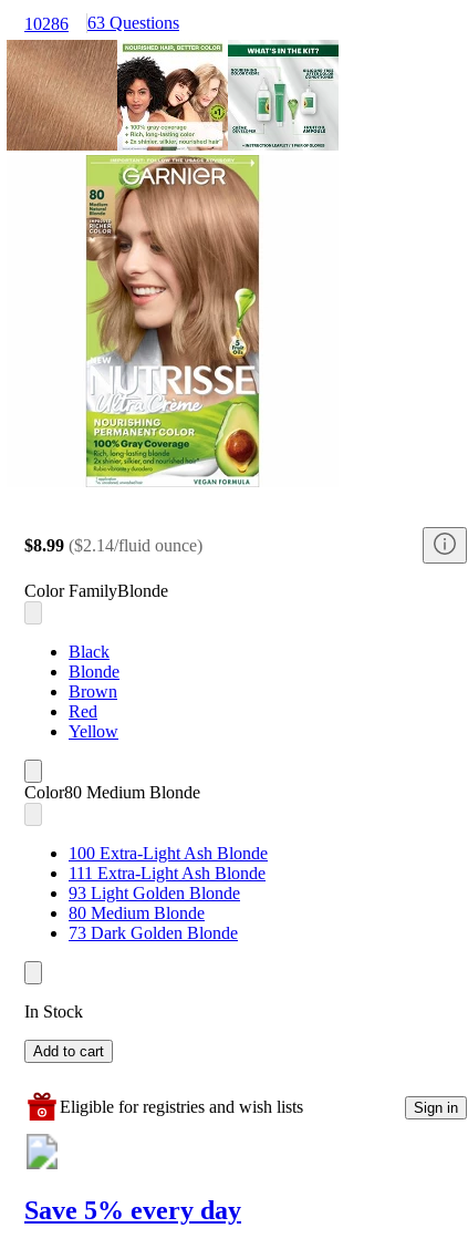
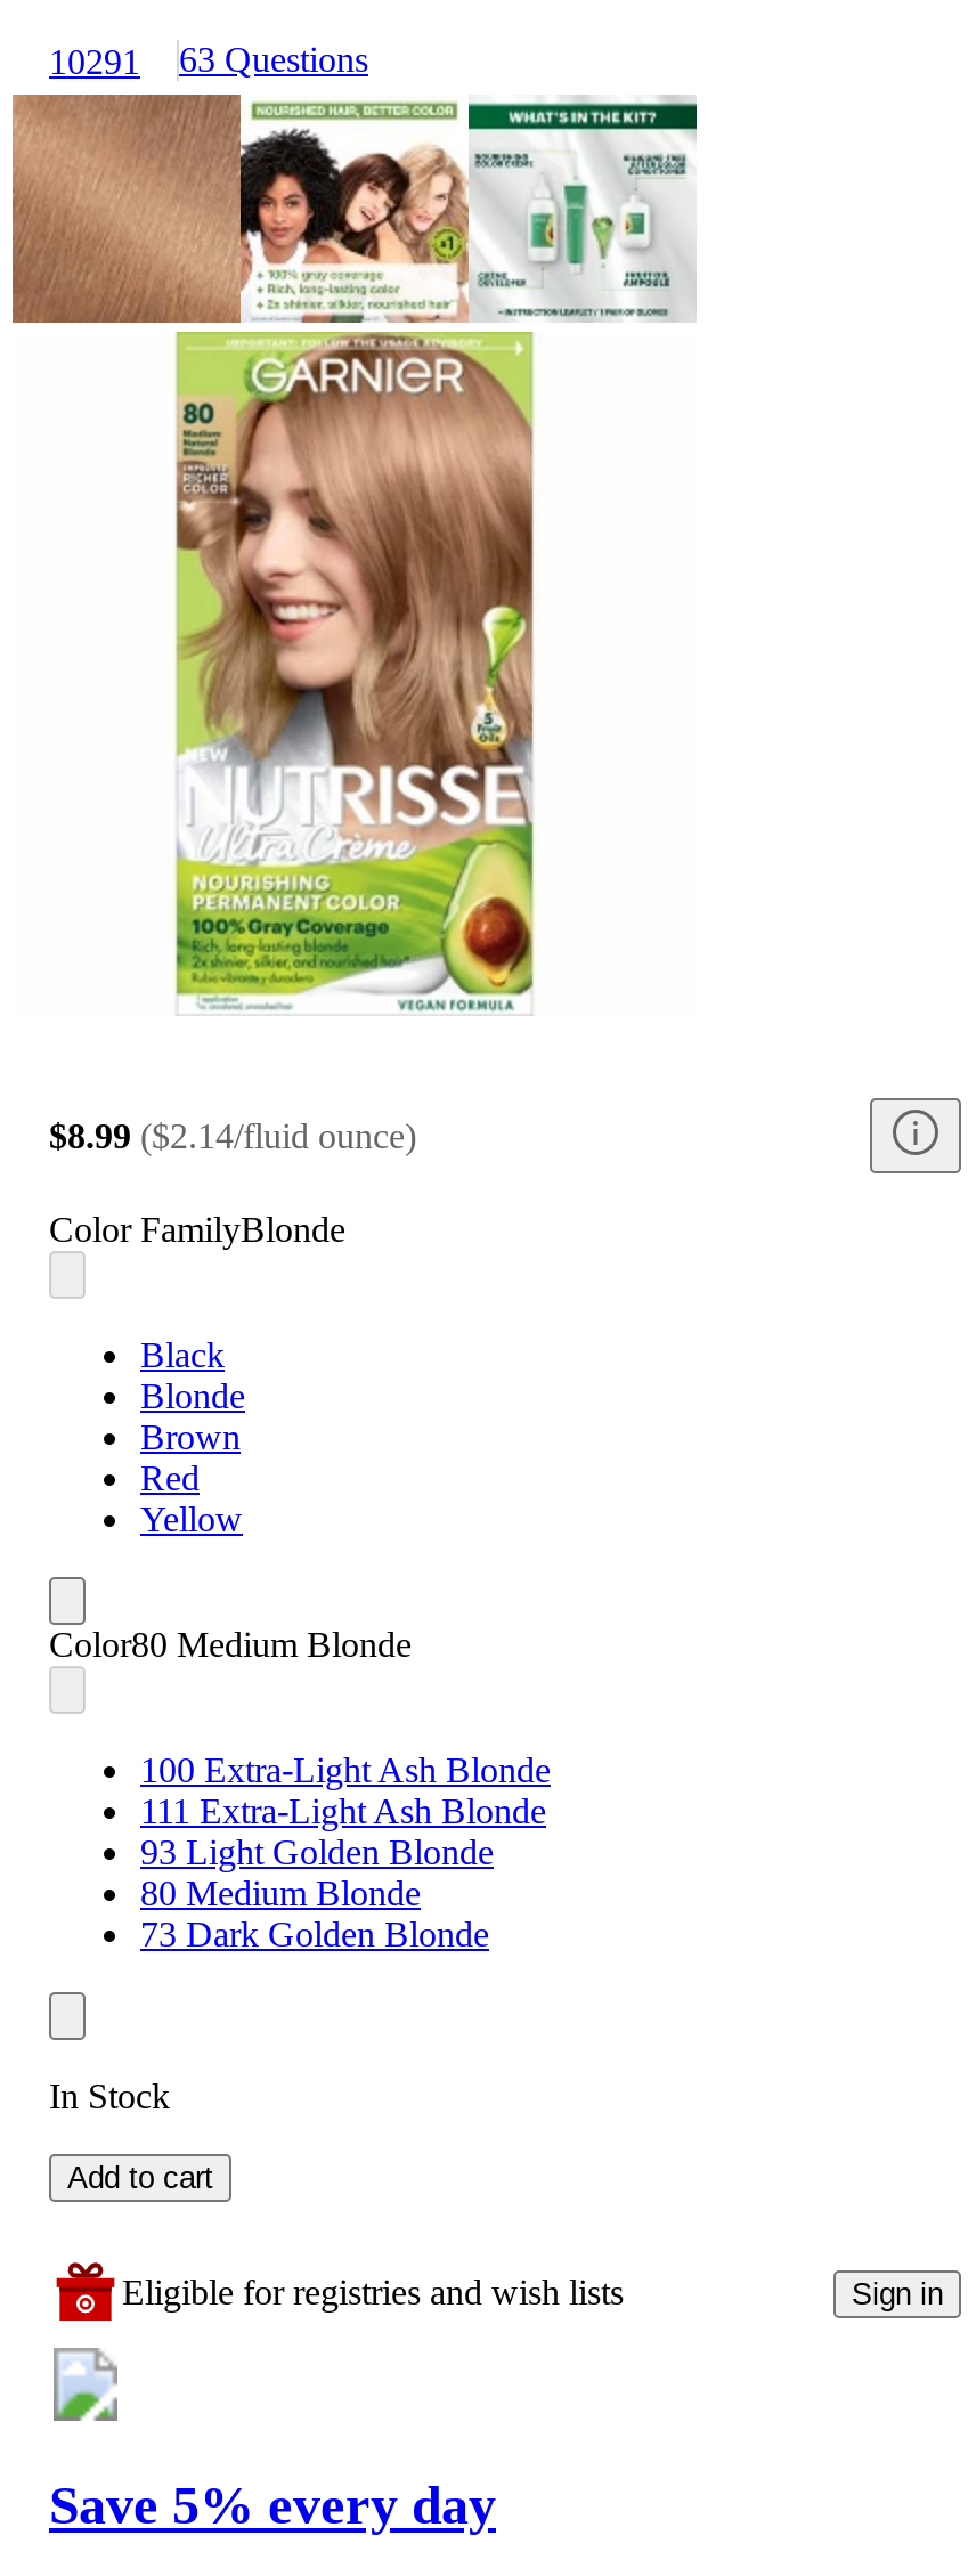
- 10286 63 Questions
+ 10291 63 Questions
